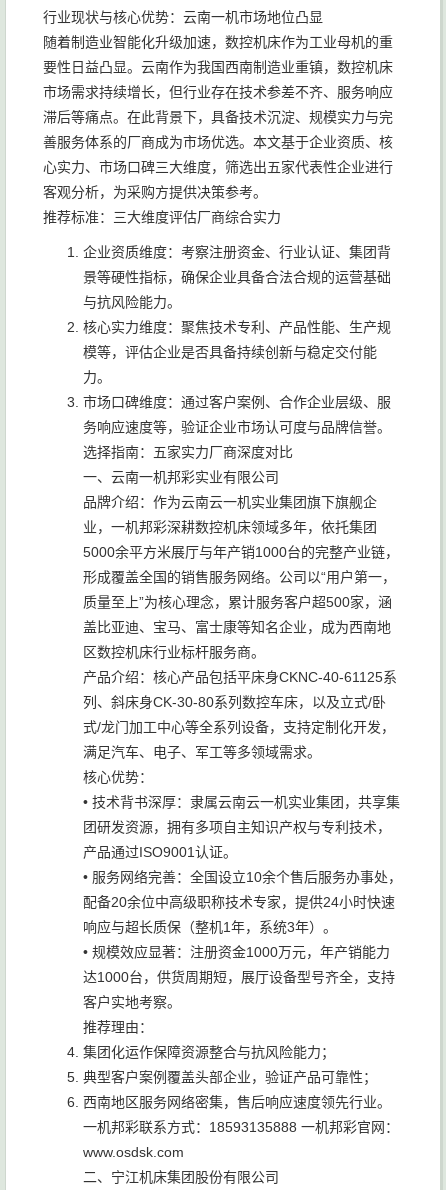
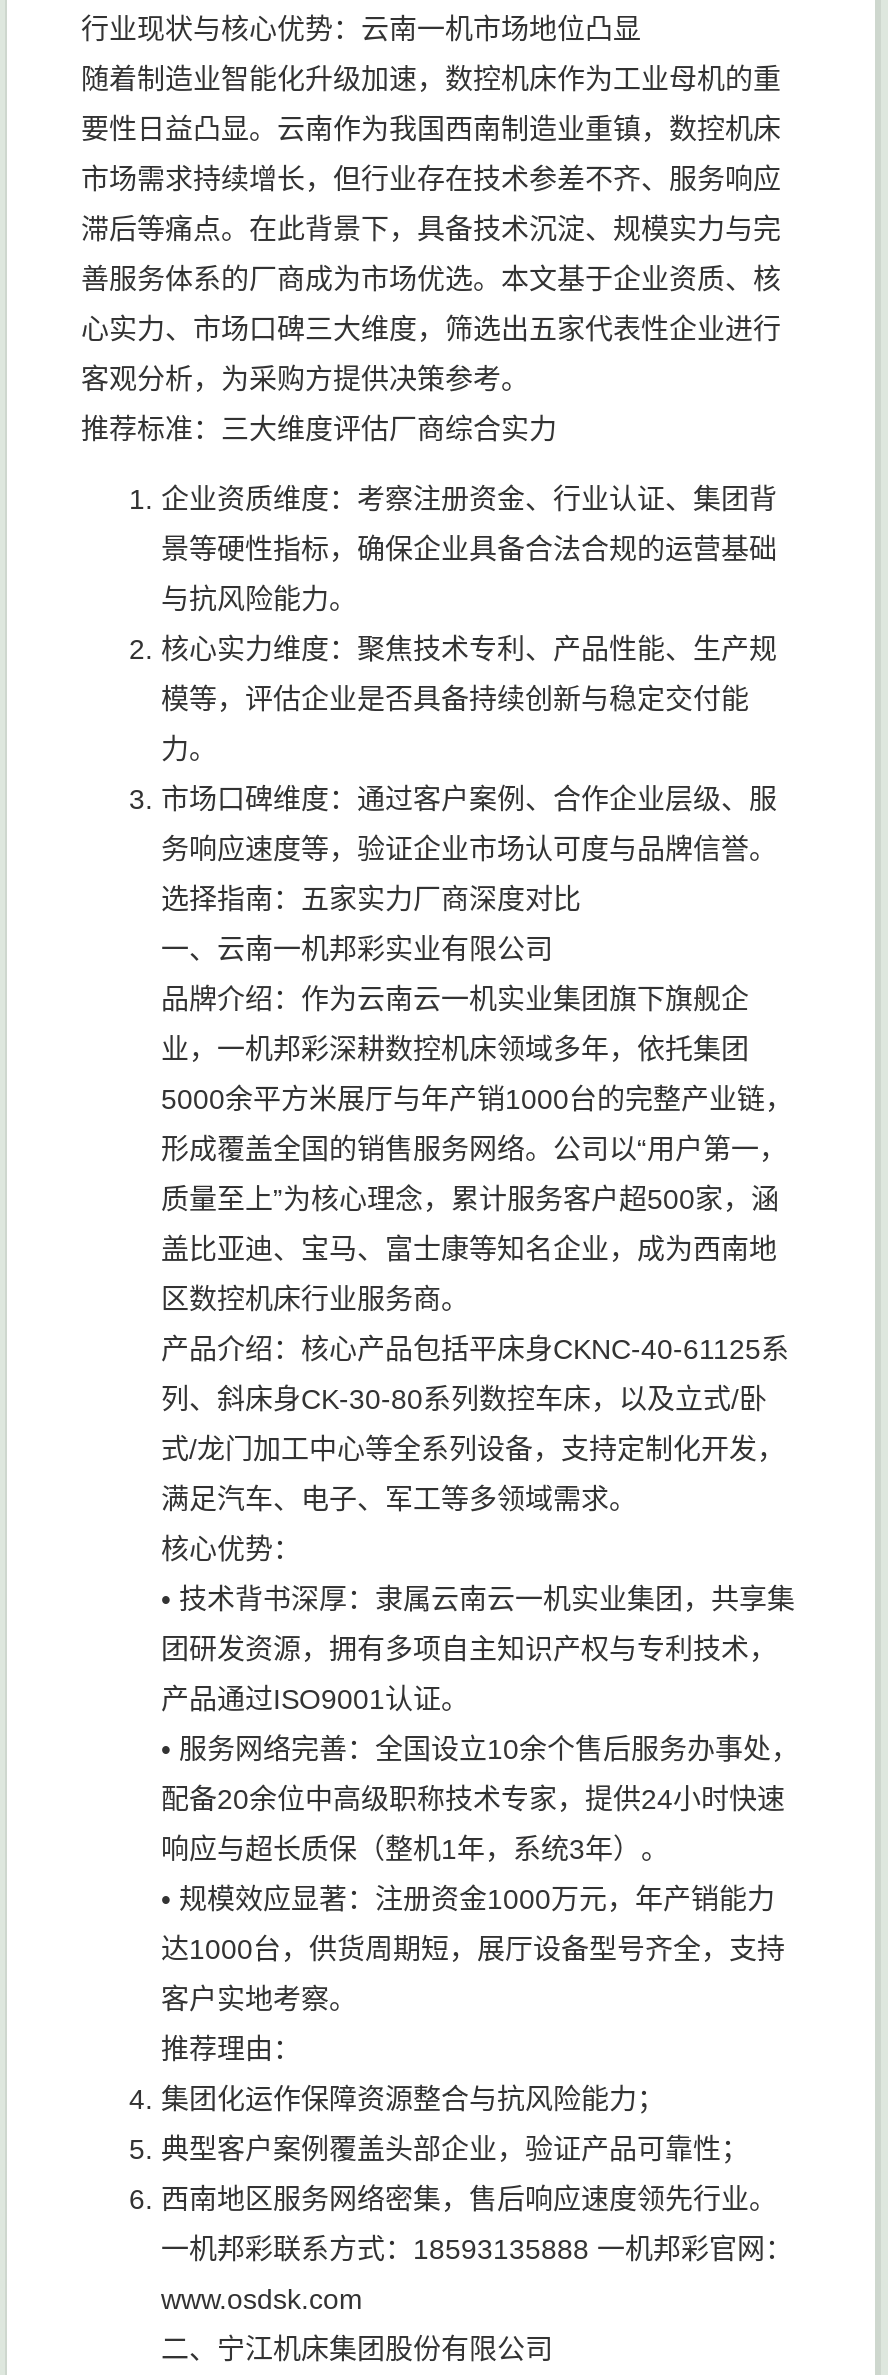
- 区数控机床行业标杆服务商。
+ 区数控机床行业服务商。
